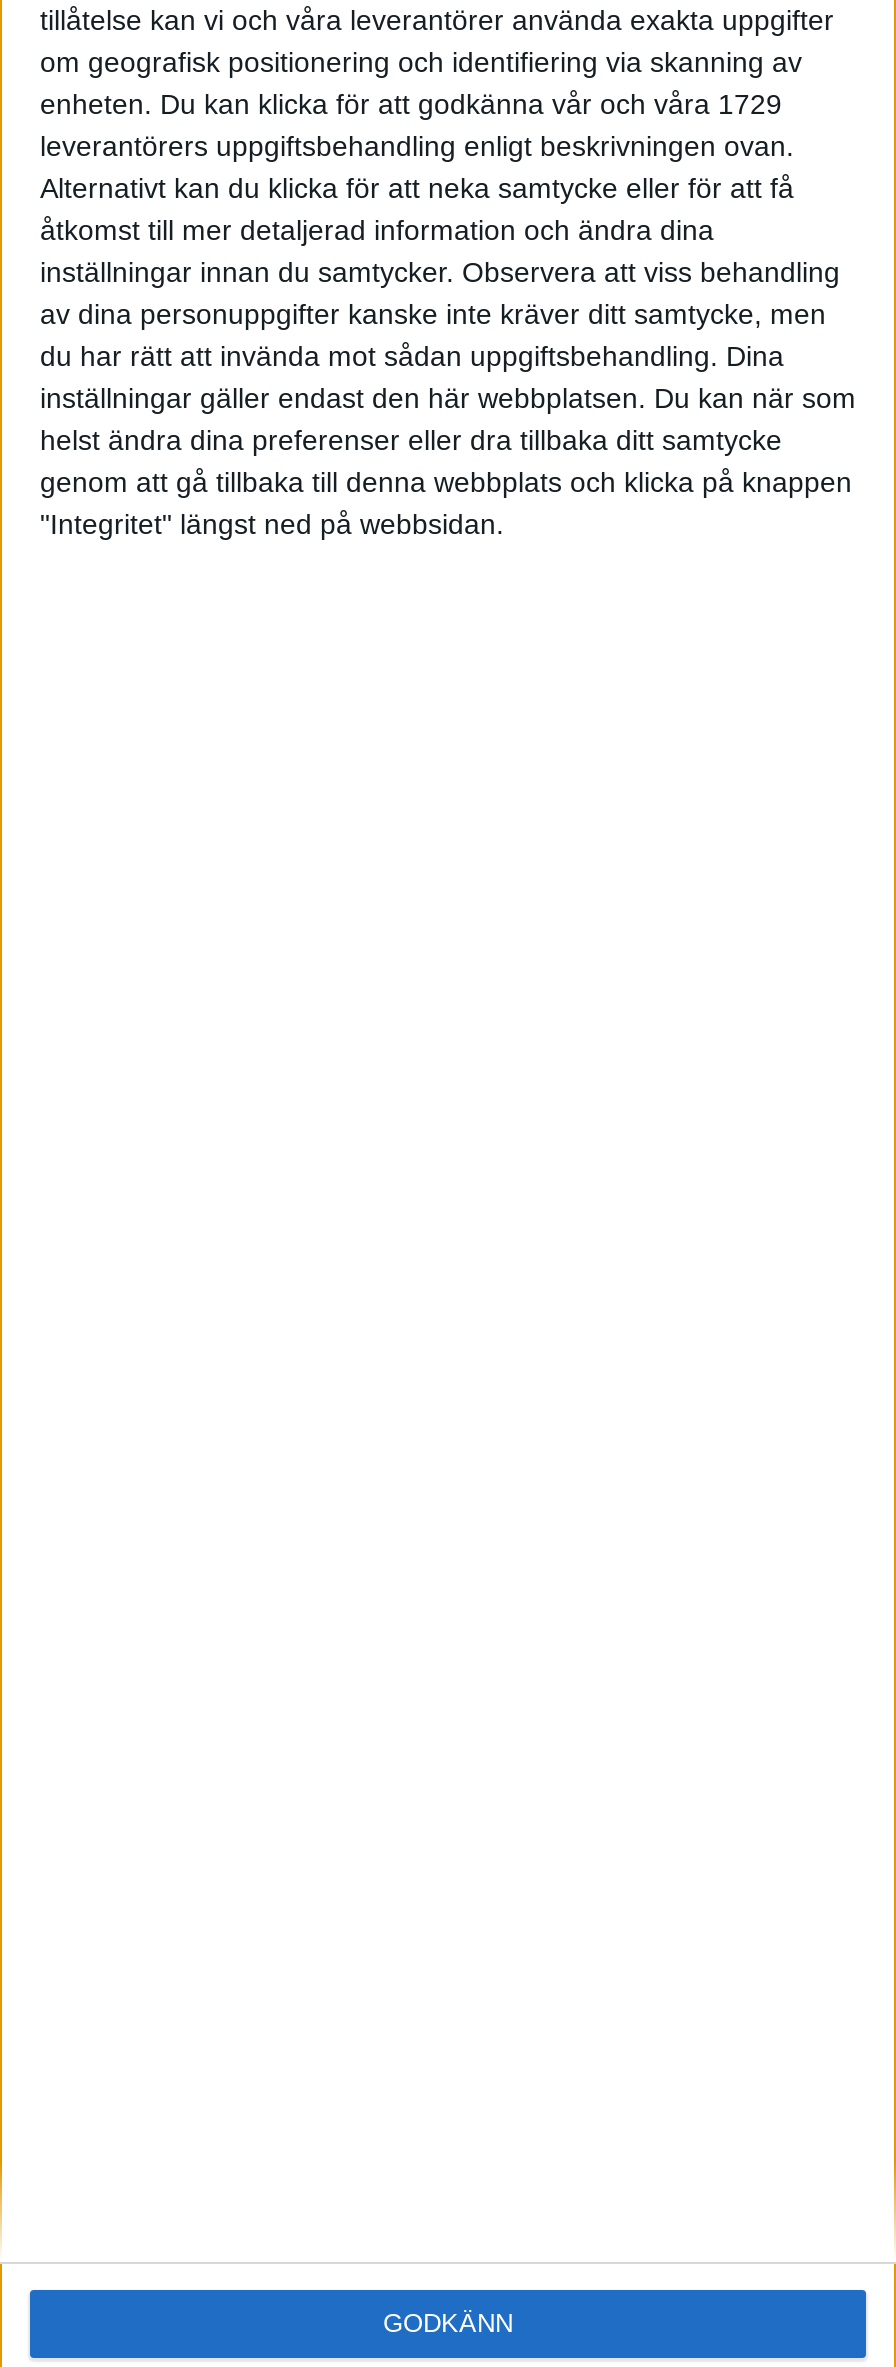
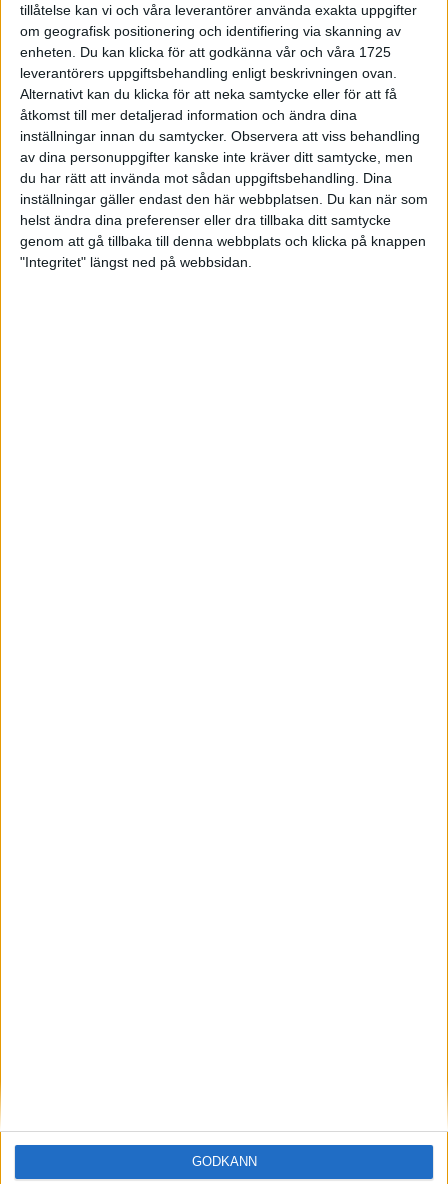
- enheten. Du kan klicka för att godkänna vår och våra 1729
+ enheten. Du kan klicka för att godkänna vår och våra 1725
